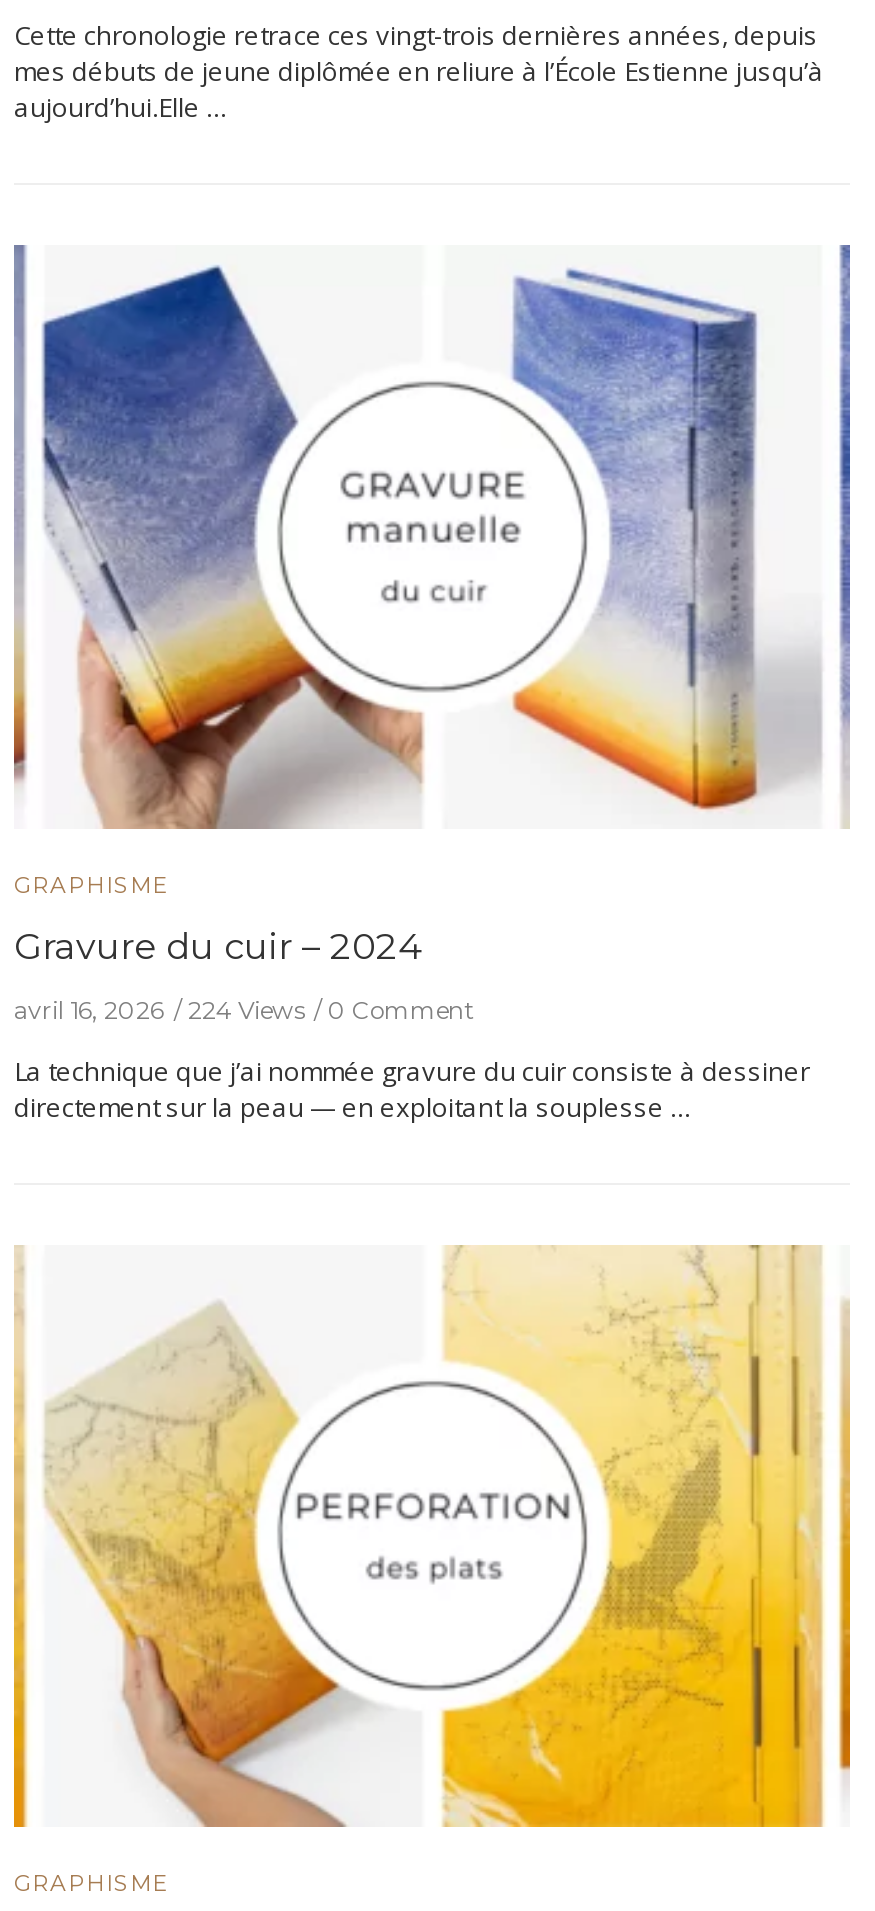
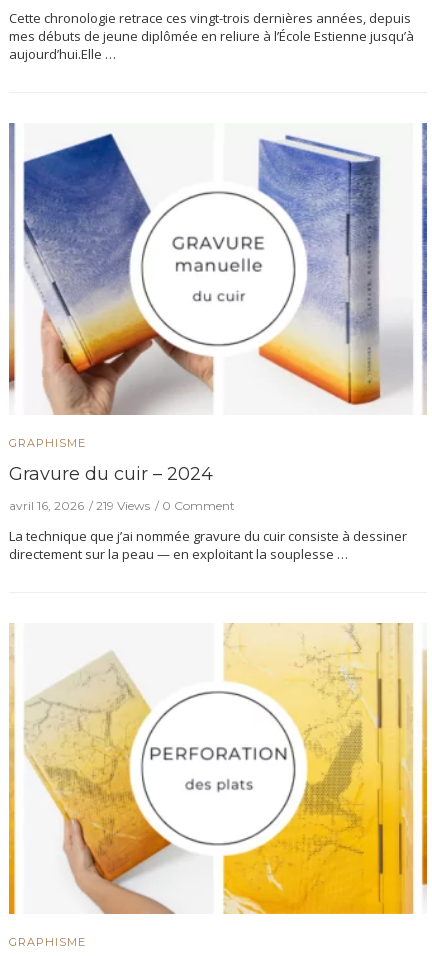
- avril 16, 2026 224 Views 0 Comment
+ avril 16, 2026 219 Views 0 Comment
